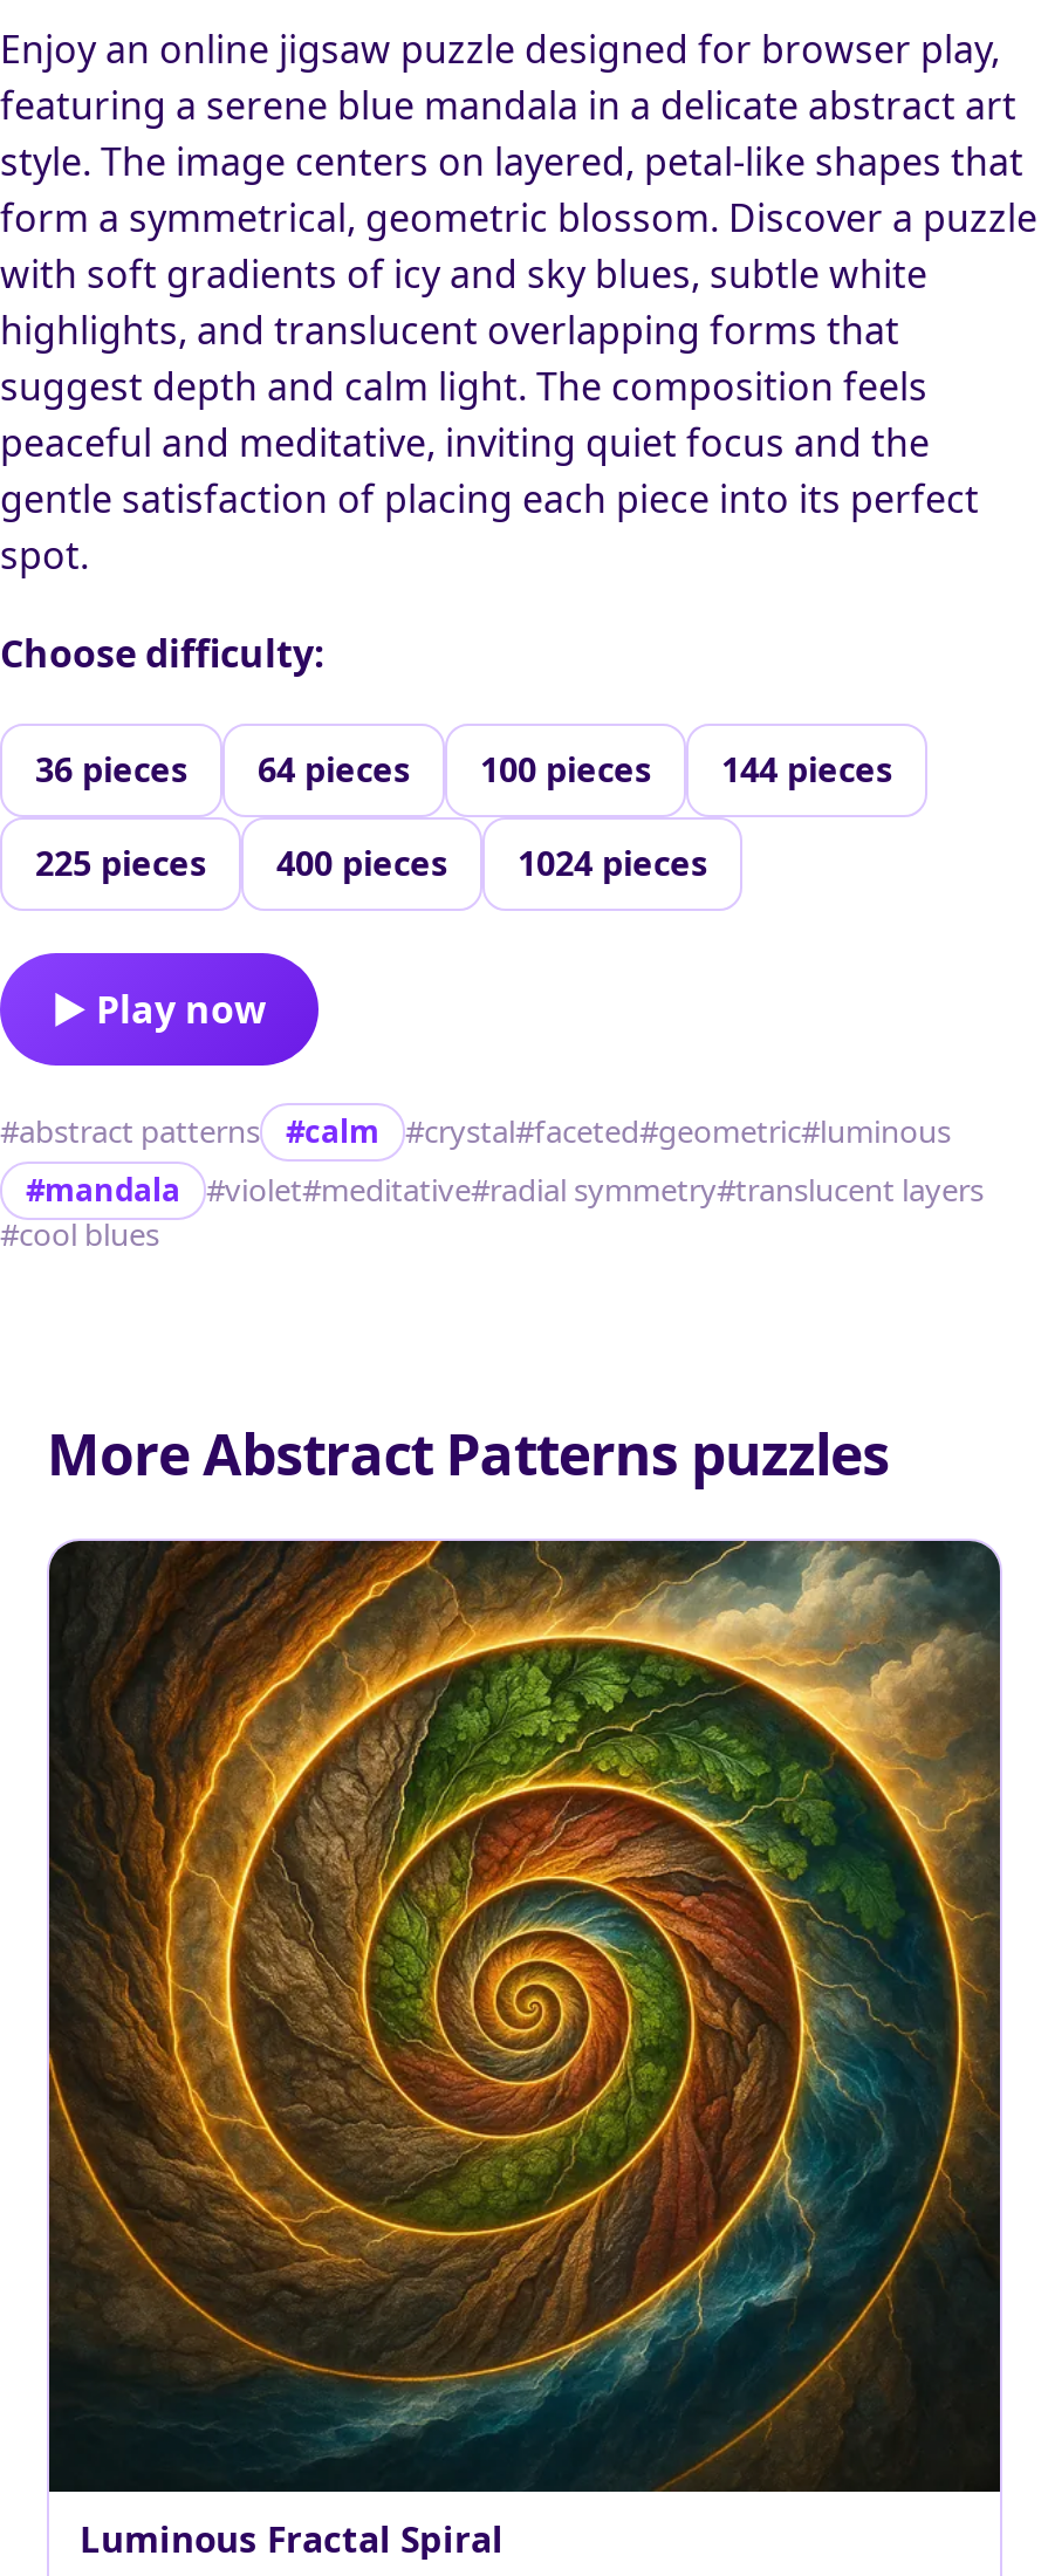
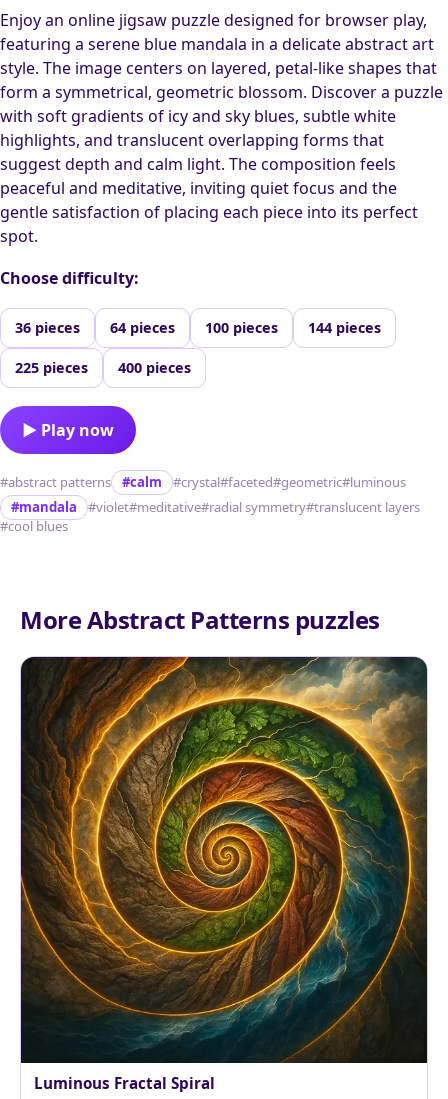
- 1024 pieces
